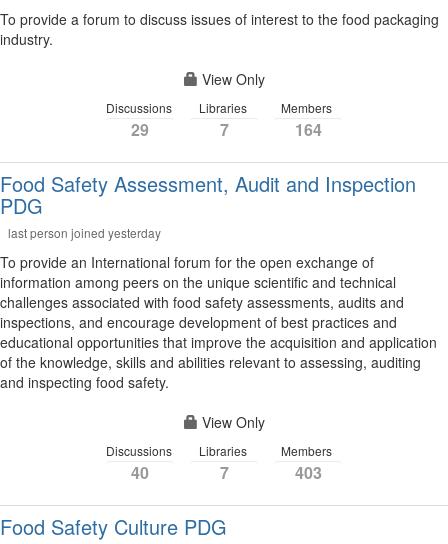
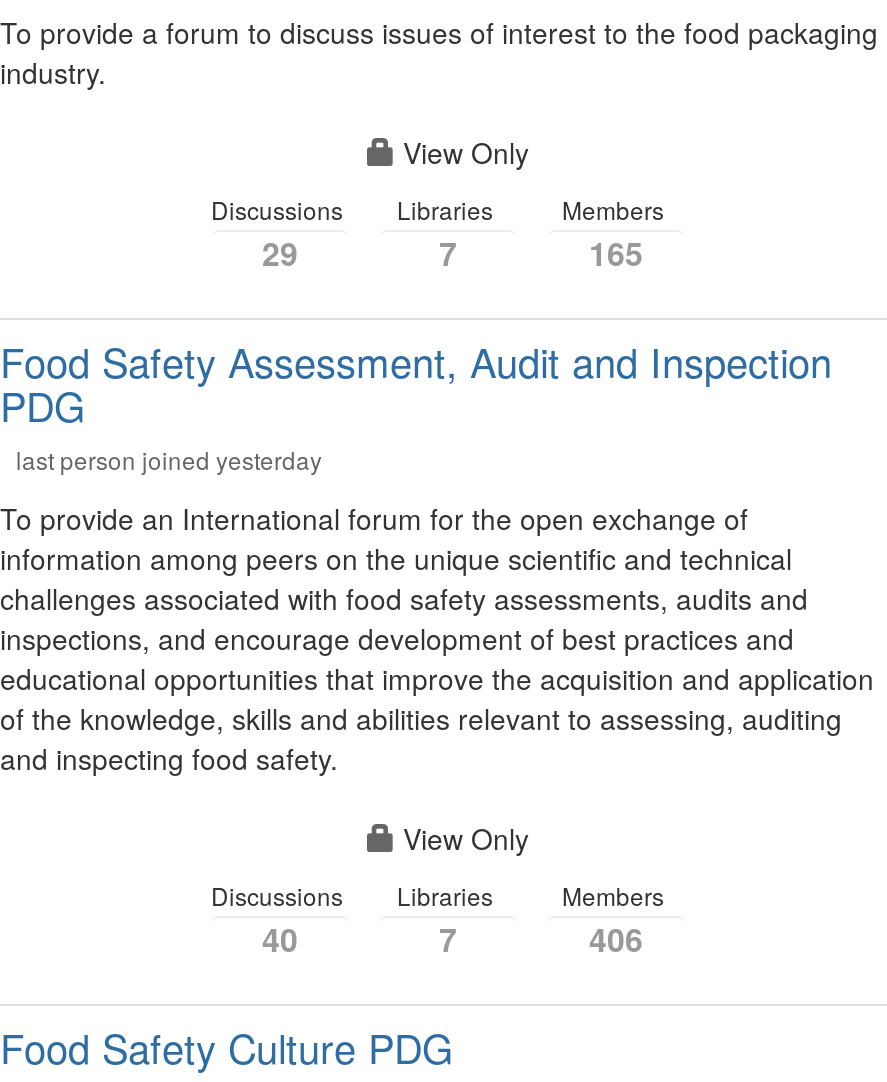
- 164
+ 165

- 403
+ 406
